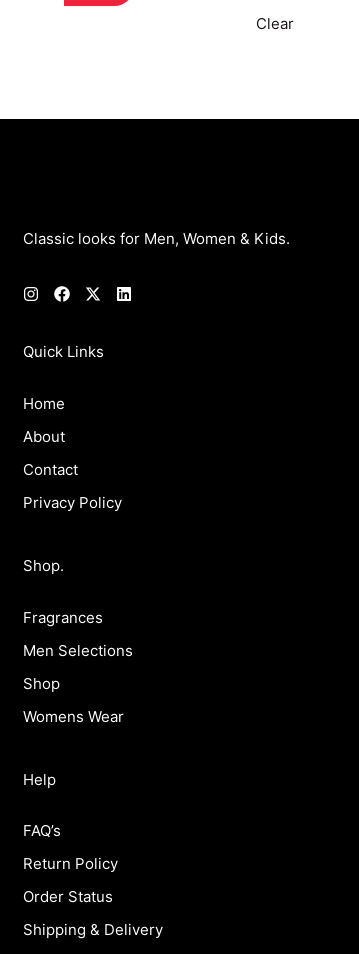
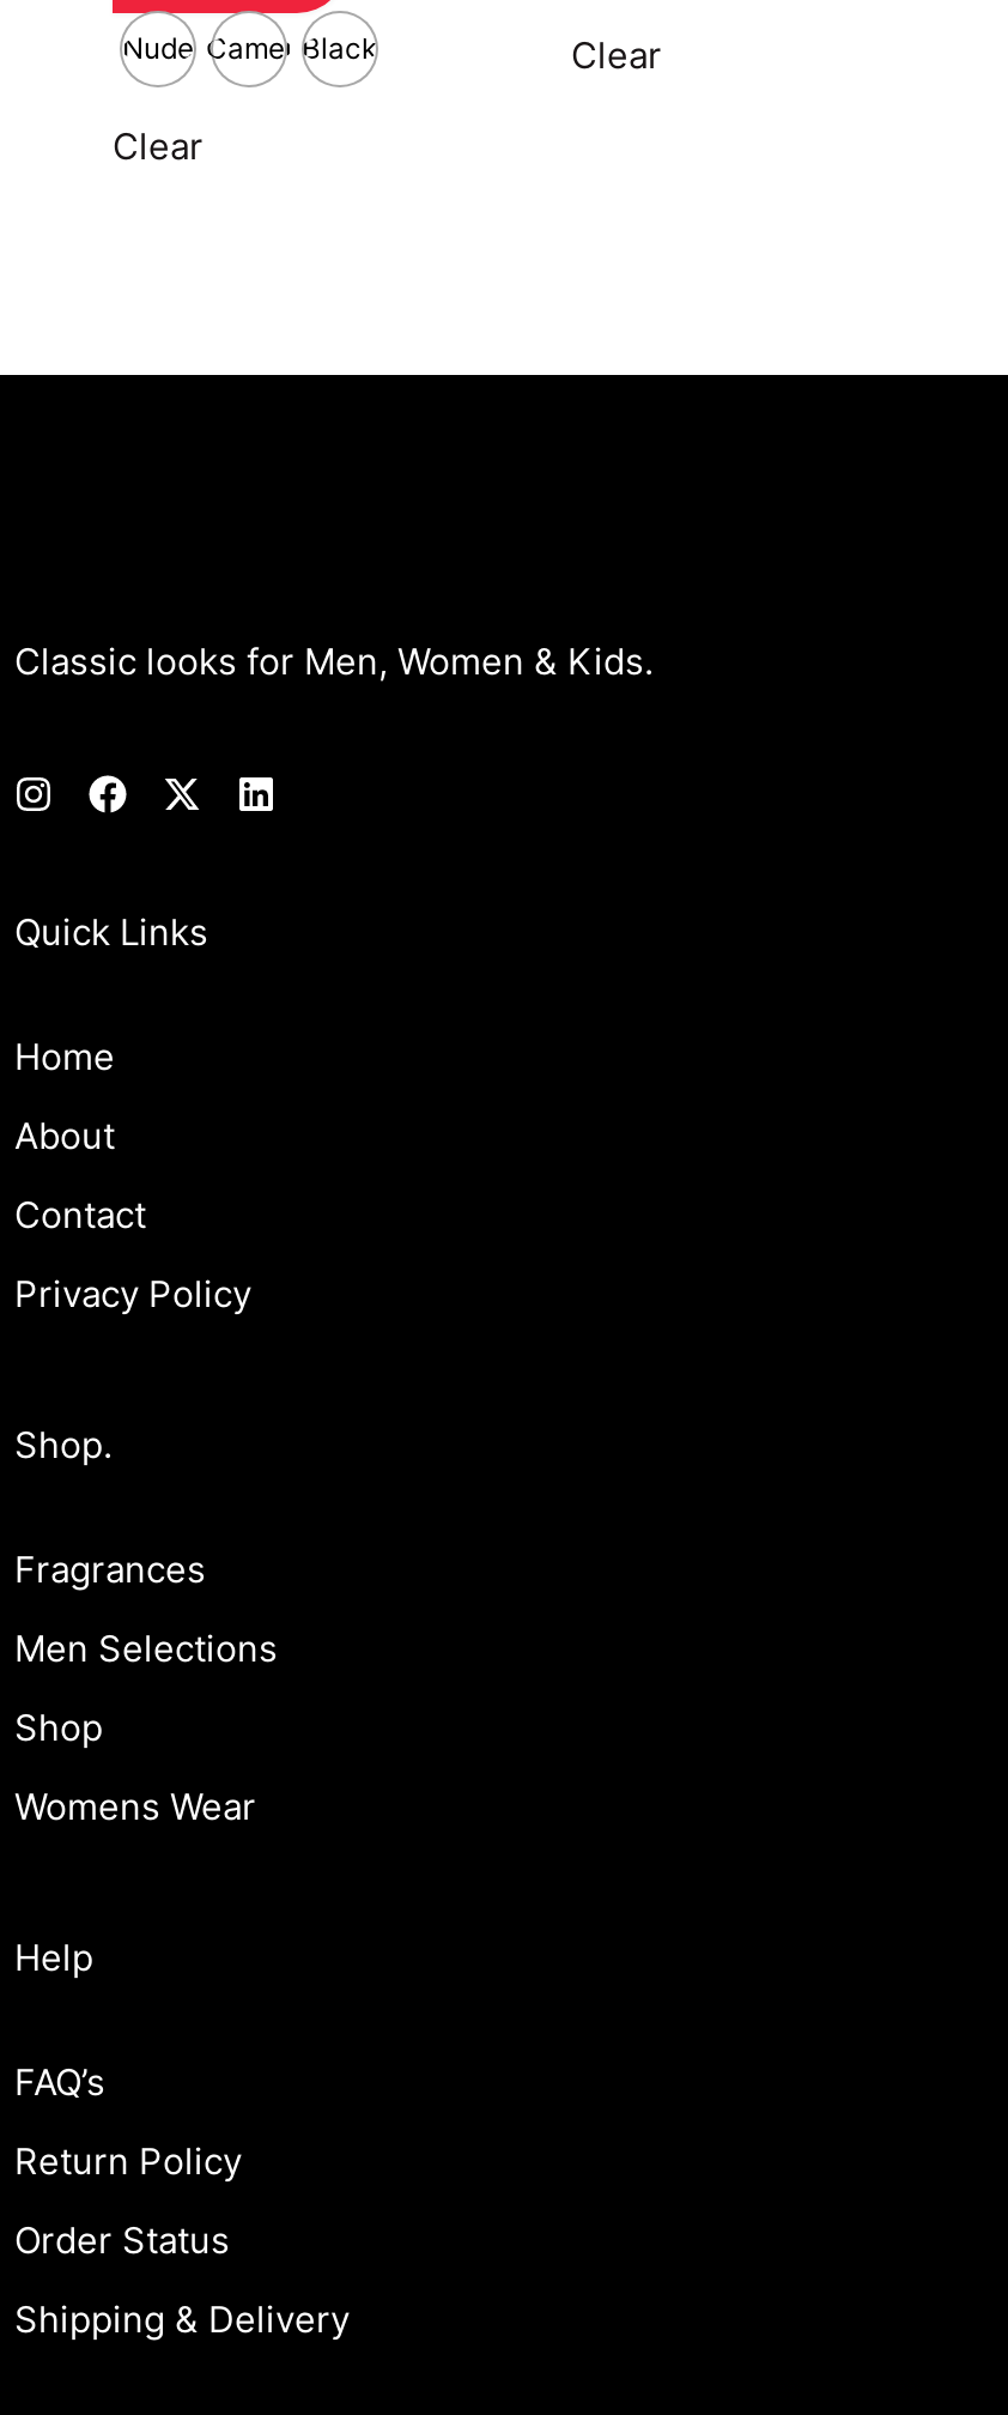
+ Nude Camel Black
+ Clear
